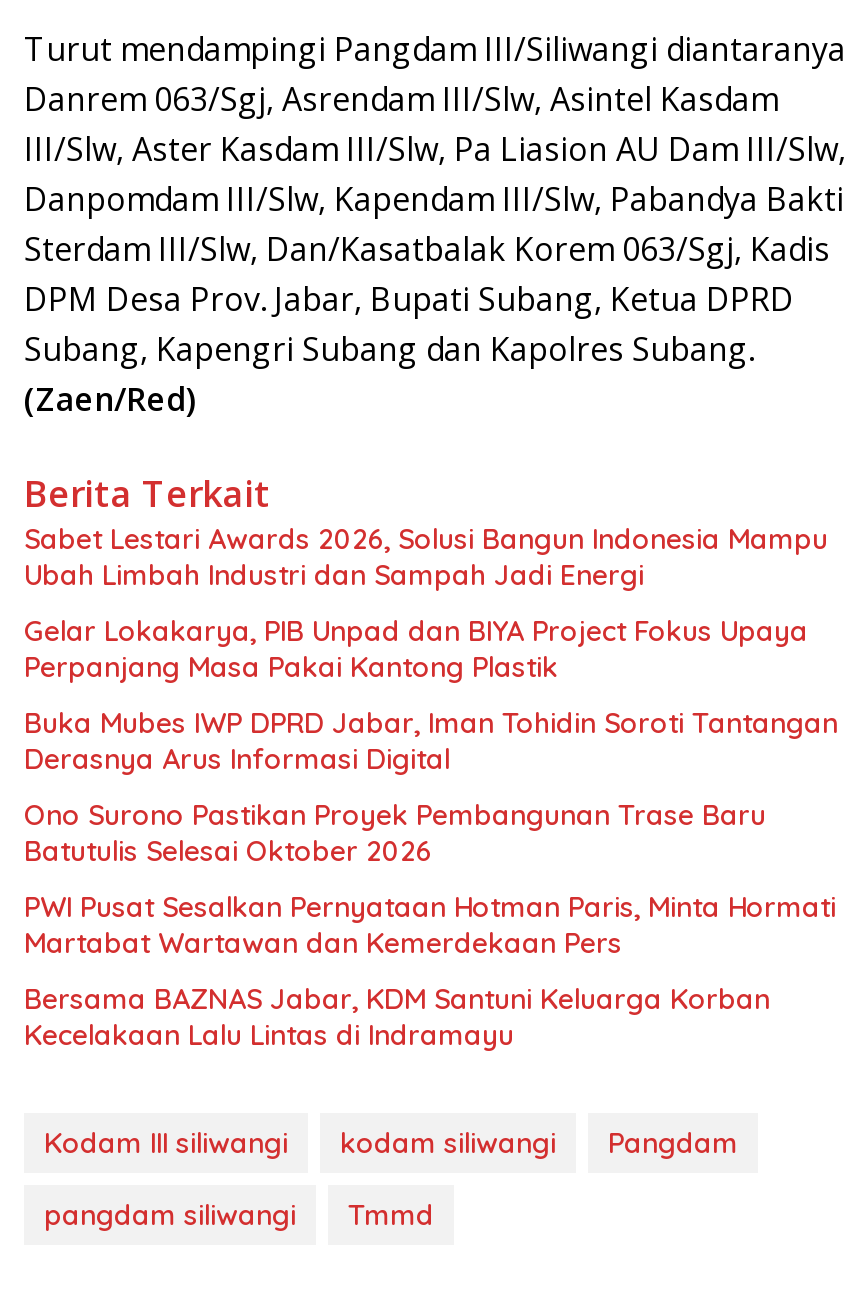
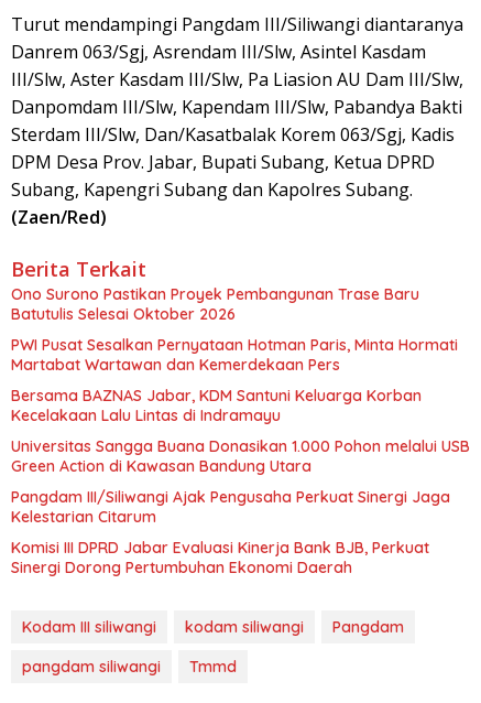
- Sabet Lestari Awards 2026, Solusi Bangun Indonesia Mampu
- Ubah Limbah Industri dan Sampah Jadi Energi
- Gelar Lokakarya, PIB Unpad dan BIYA Project Fokus Upaya
- Perpanjang Masa Pakai Kantong Plastik
- Buka Mubes IWP DPRD Jabar, Iman Tohidin Soroti Tantangan
- Derasnya Arus Informasi Digital

moved up: Ono Surono Pastikan Proyek Pembangunan Trase Baru | Batutulis Selesai Oktober 2026 | PWI Pusat Sesalkan Pernyataan Hotman Paris, Minta Hormati | Martabat Wartawan dan Kemerdekaan Pers | Bersama BAZNAS Jabar, KDM Santuni Keluarga Korban | Kecelakaan Lalu Lintas di Indramayu

+ Universitas Sangga Buana Donasikan 1.000 Pohon melalui USB
+ Green Action di Kawasan Bandung Utara
+ Pangdam III/Siliwangi Ajak Pengusaha Perkuat Sinergi Jaga
+ Kelestarian Citarum
+ Komisi III DPRD Jabar Evaluasi Kinerja Bank BJB, Perkuat
+ Sinergi Dorong Pertumbuhan Ekonomi Daerah
